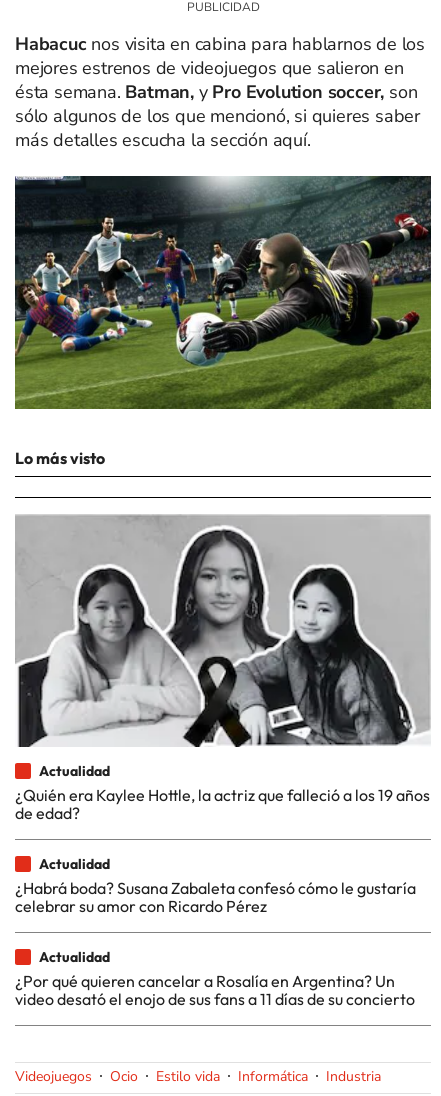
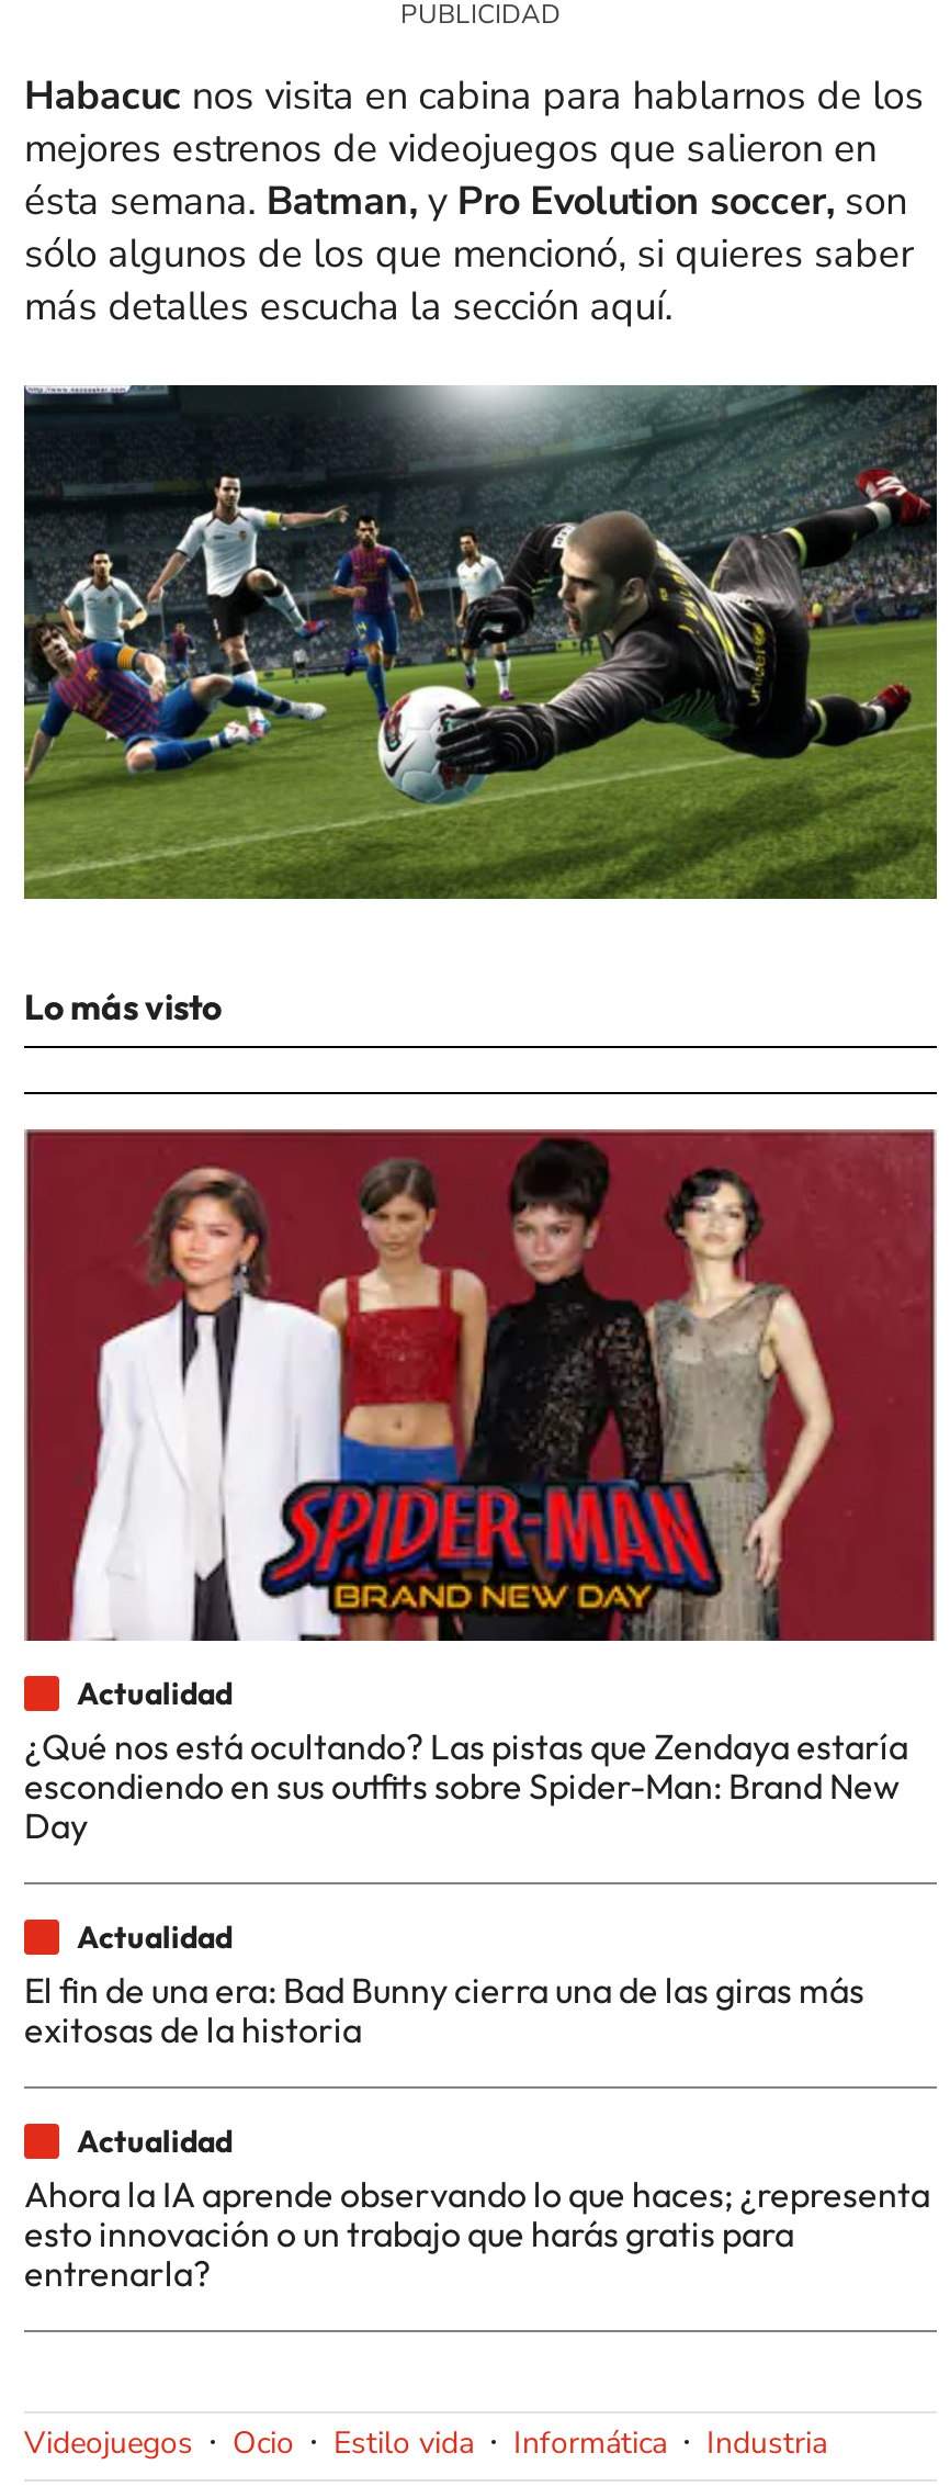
- [image]
- ¿Quién era Kaylee Hottle, la actriz que falleció a los 19 años
- de edad?
+ [image]
+ ¿Qué nos está ocultando? Las pistas que Zendaya estaría
+ escondiendo en sus outfits sobre Spider-Man: Brand New
+ Day

- ¿Habrá boda? Susana Zabaleta confesó cómo le gustaría
- celebrar su amor con Ricardo Pérez
+ El fin de una era: Bad Bunny cierra una de las giras más
+ exitosas de la historia

- ¿Por qué quieren cancelar a Rosalía en Argentina? Un
- video desató el enojo de sus fans a 11 días de su concierto
+ Ahora la IA aprende observando lo que haces; ¿representa
+ esto innovación o un trabajo que harás gratis para
+ entrenarla?
